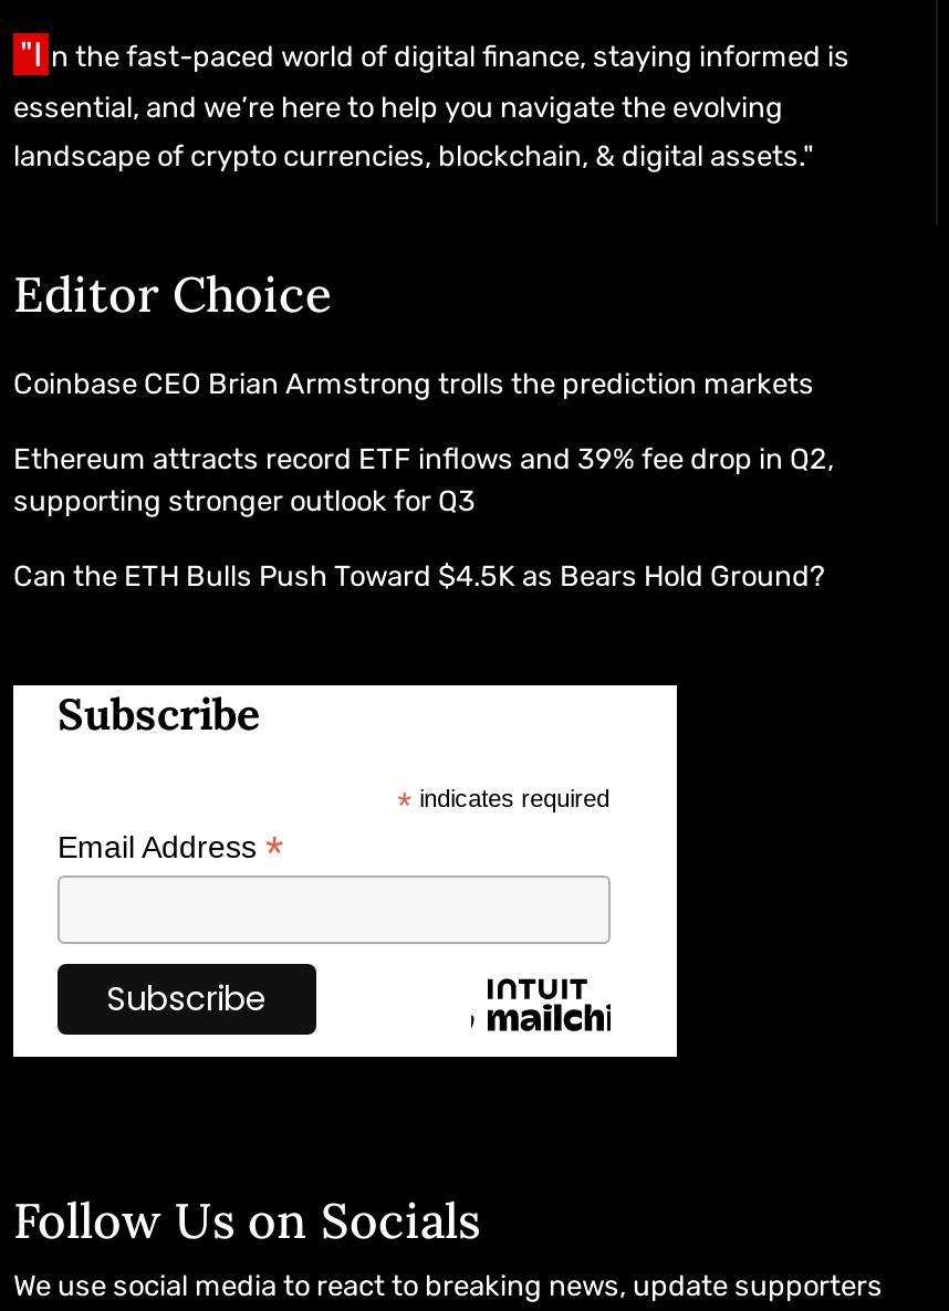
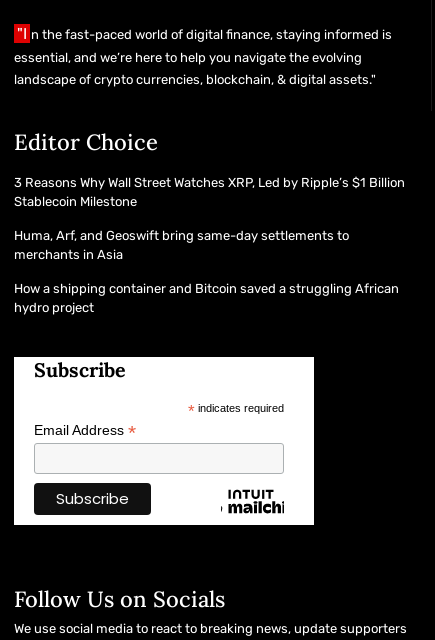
- Coinbase CEO Brian Armstrong trolls the prediction markets
+ 3 Reasons Why Wall Street Watches XRP, Led by Ripple’s $1 Billion
+ Stablecoin Milestone

- Ethereum attracts record ETF inflows and 39% fee drop in Q2,
- supporting stronger outlook for Q3
+ Huma, Arf, and Geoswift bring same-day settlements to
+ merchants in Asia

- Can the ETH Bulls Push Toward $4.5K as Bears Hold Ground?
+ How a shipping container and Bitcoin saved a struggling African
+ hydro project
